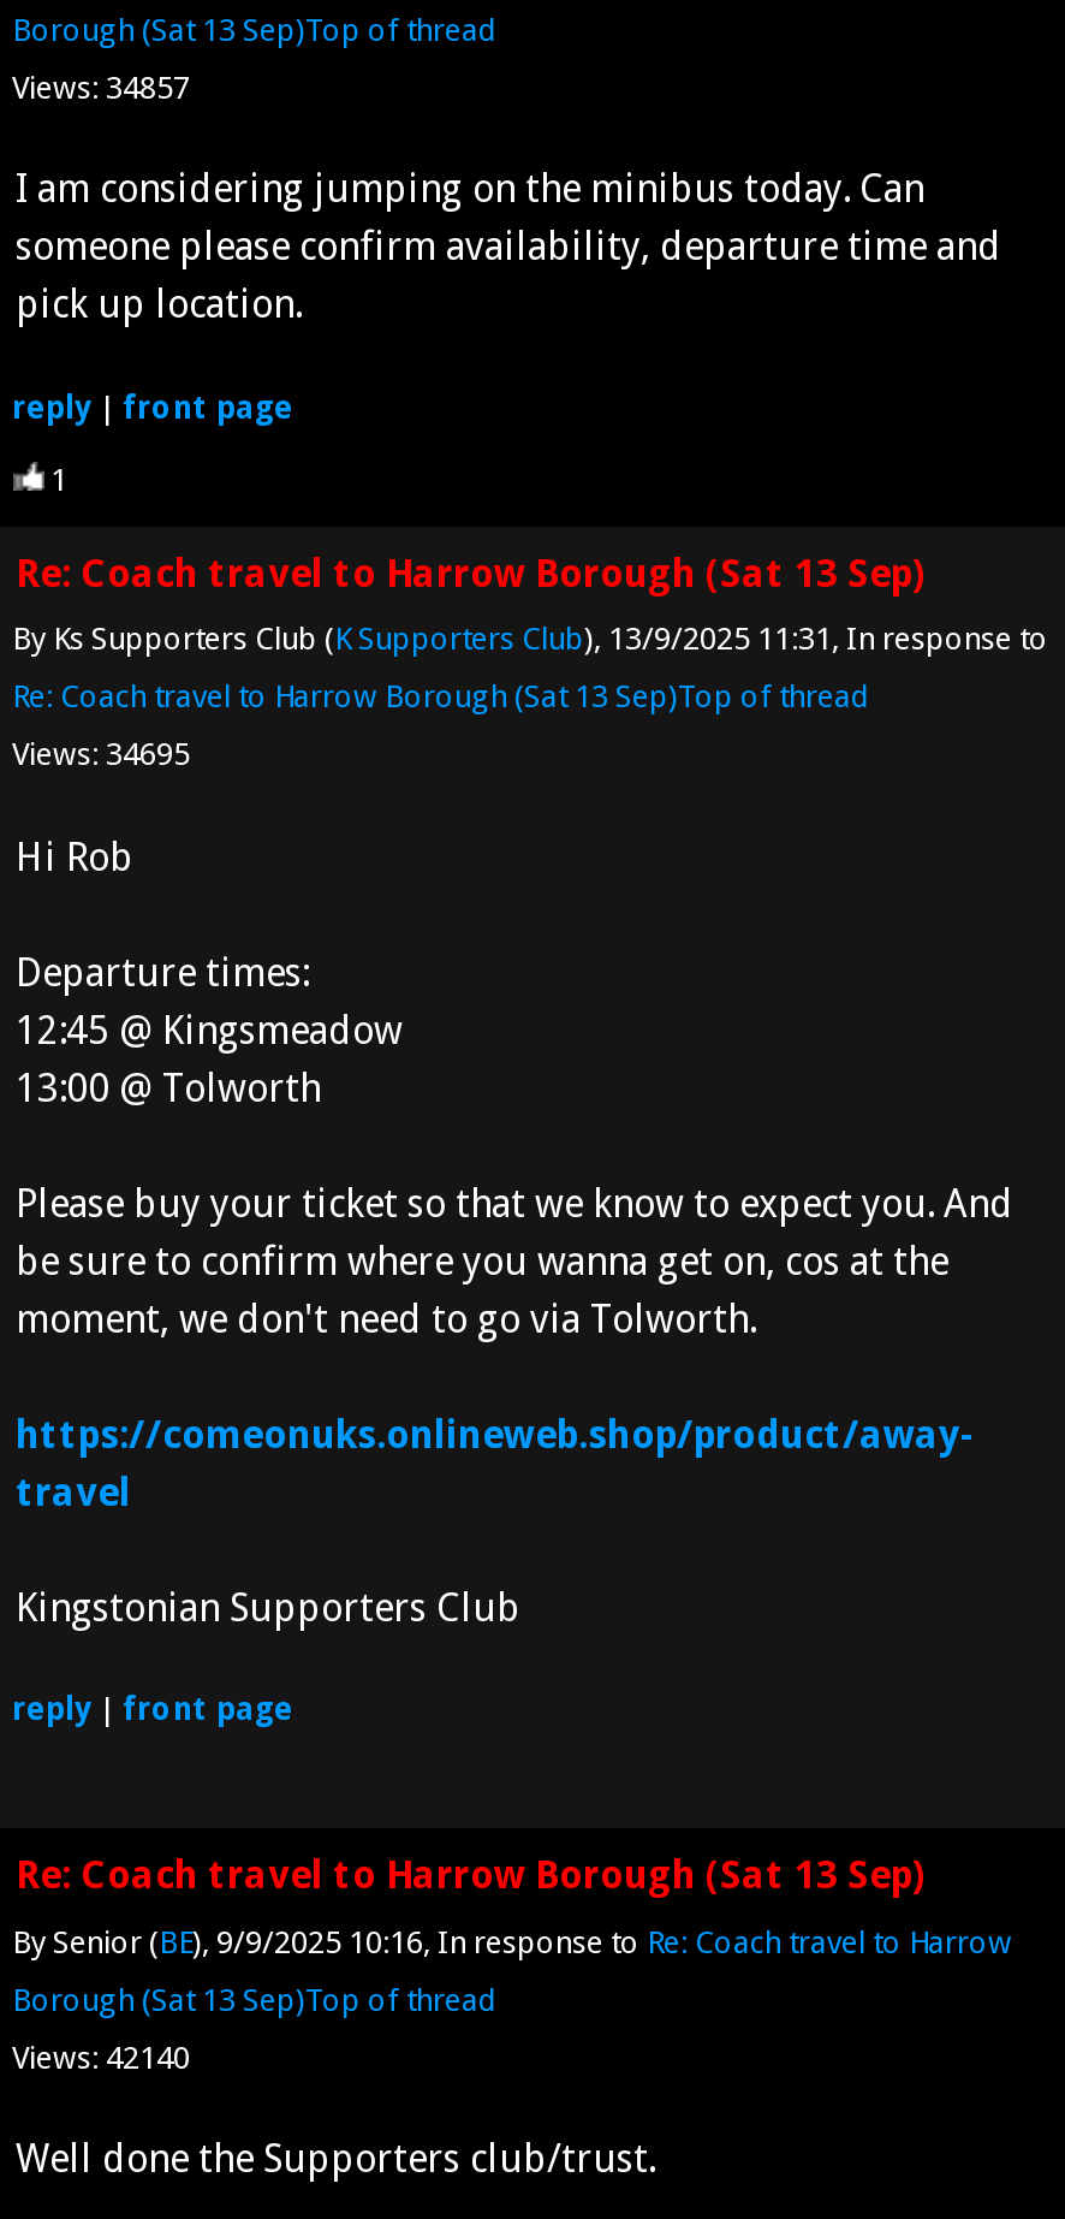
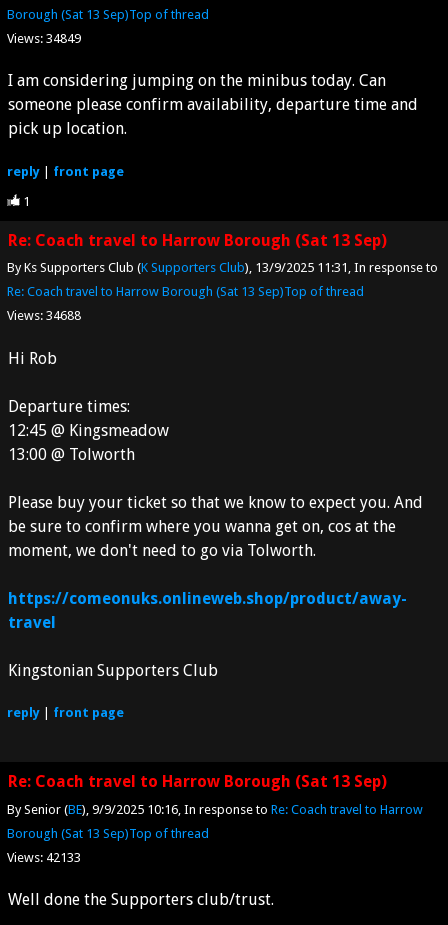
- Views: 34857
+ Views: 34849

- Views: 34695
+ Views: 34688

- Views: 42140
+ Views: 42133
